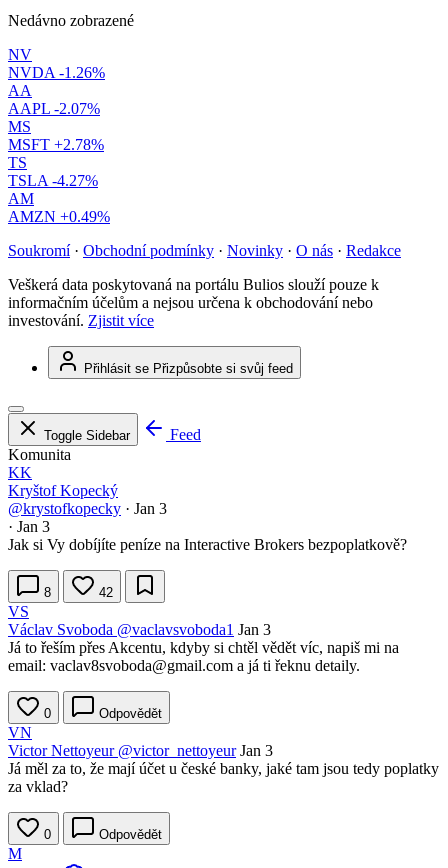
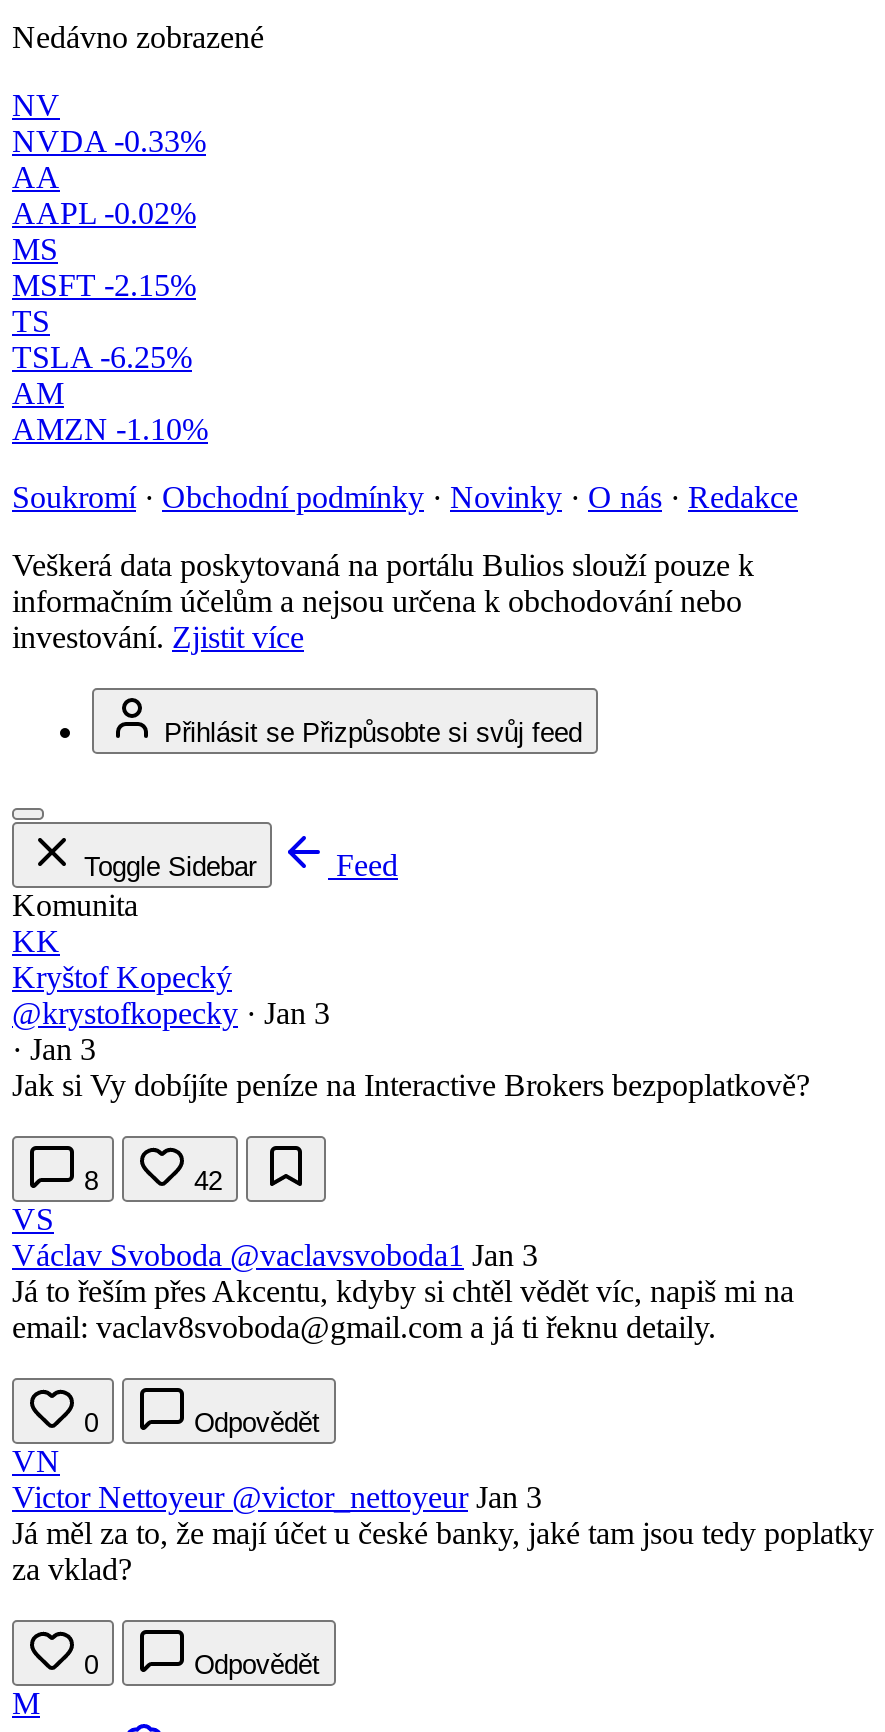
- NVDA -1.26%
+ NVDA -0.33%

- AAPL -2.07%
+ AAPL -0.02%

- MSFT +2.78%
+ MSFT -2.15%

- TSLA -4.27%
+ TSLA -6.25%

- AMZN +0.49%
+ AMZN -1.10%
